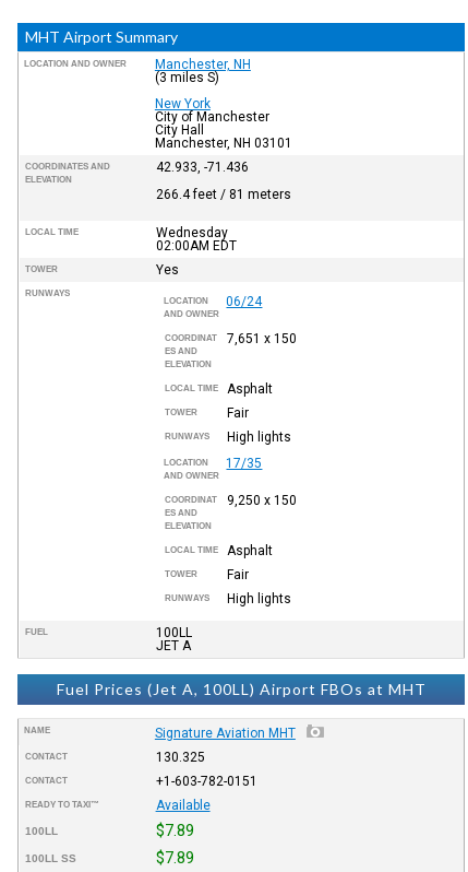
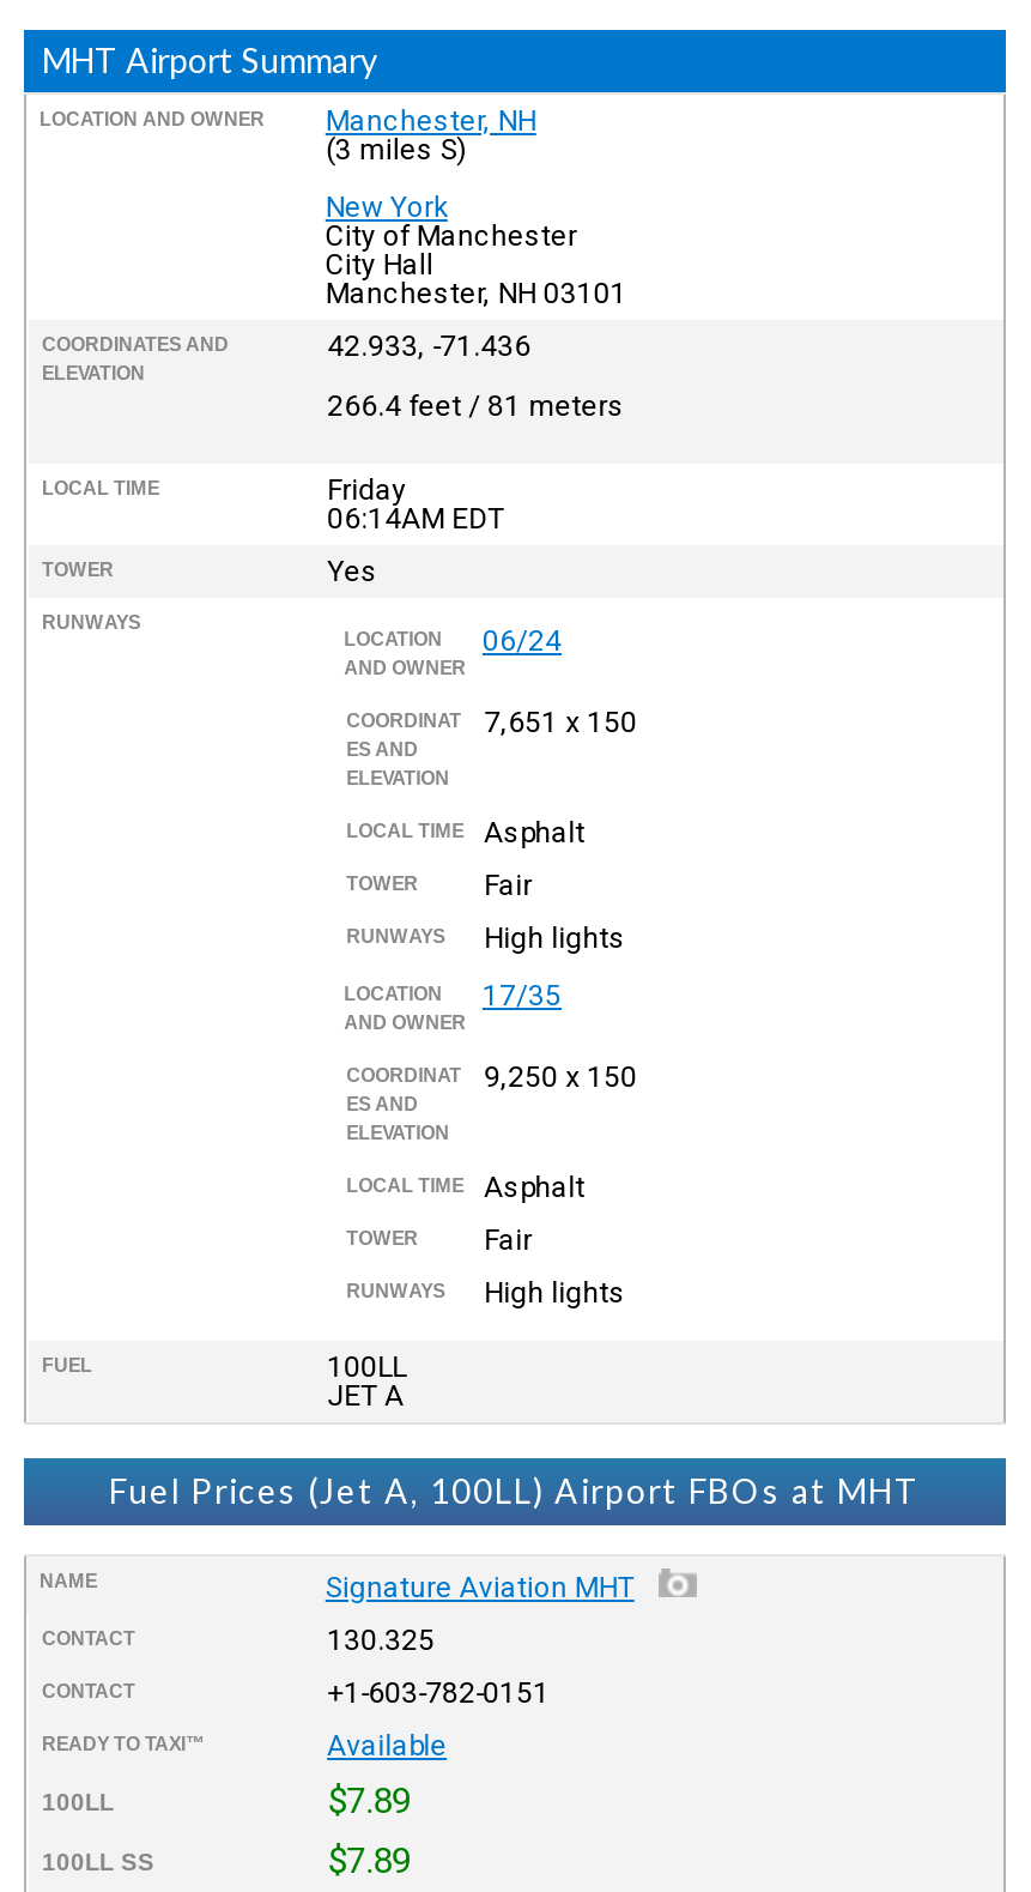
- Wednesday
- 02:00AM EDT
+ Friday
+ 06:14AM EDT
